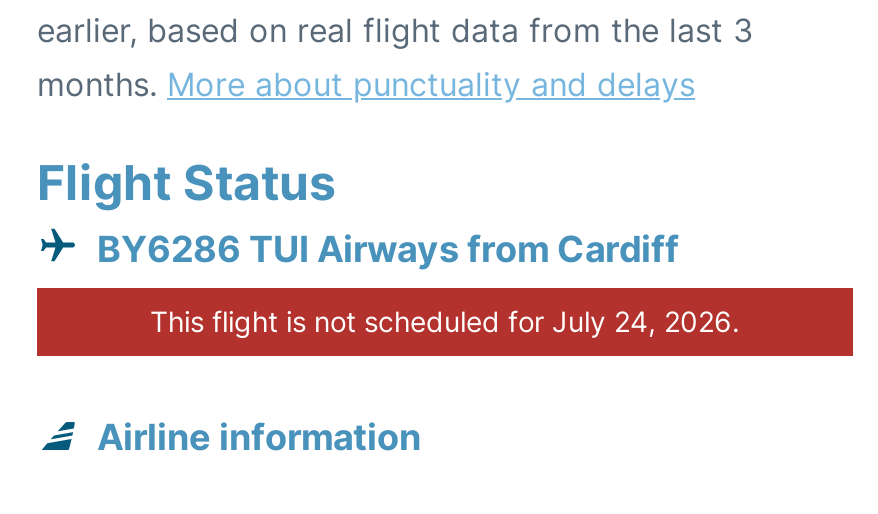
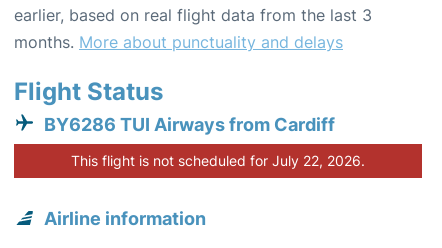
- This flight is not scheduled for July 24, 2026.
+ This flight is not scheduled for July 22, 2026.
